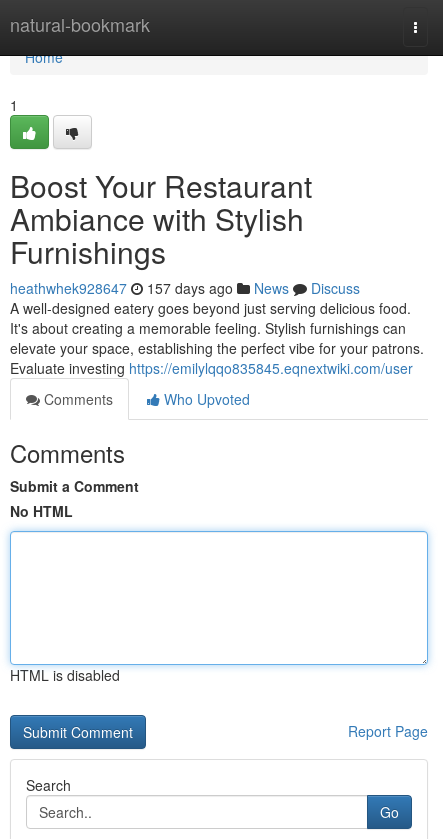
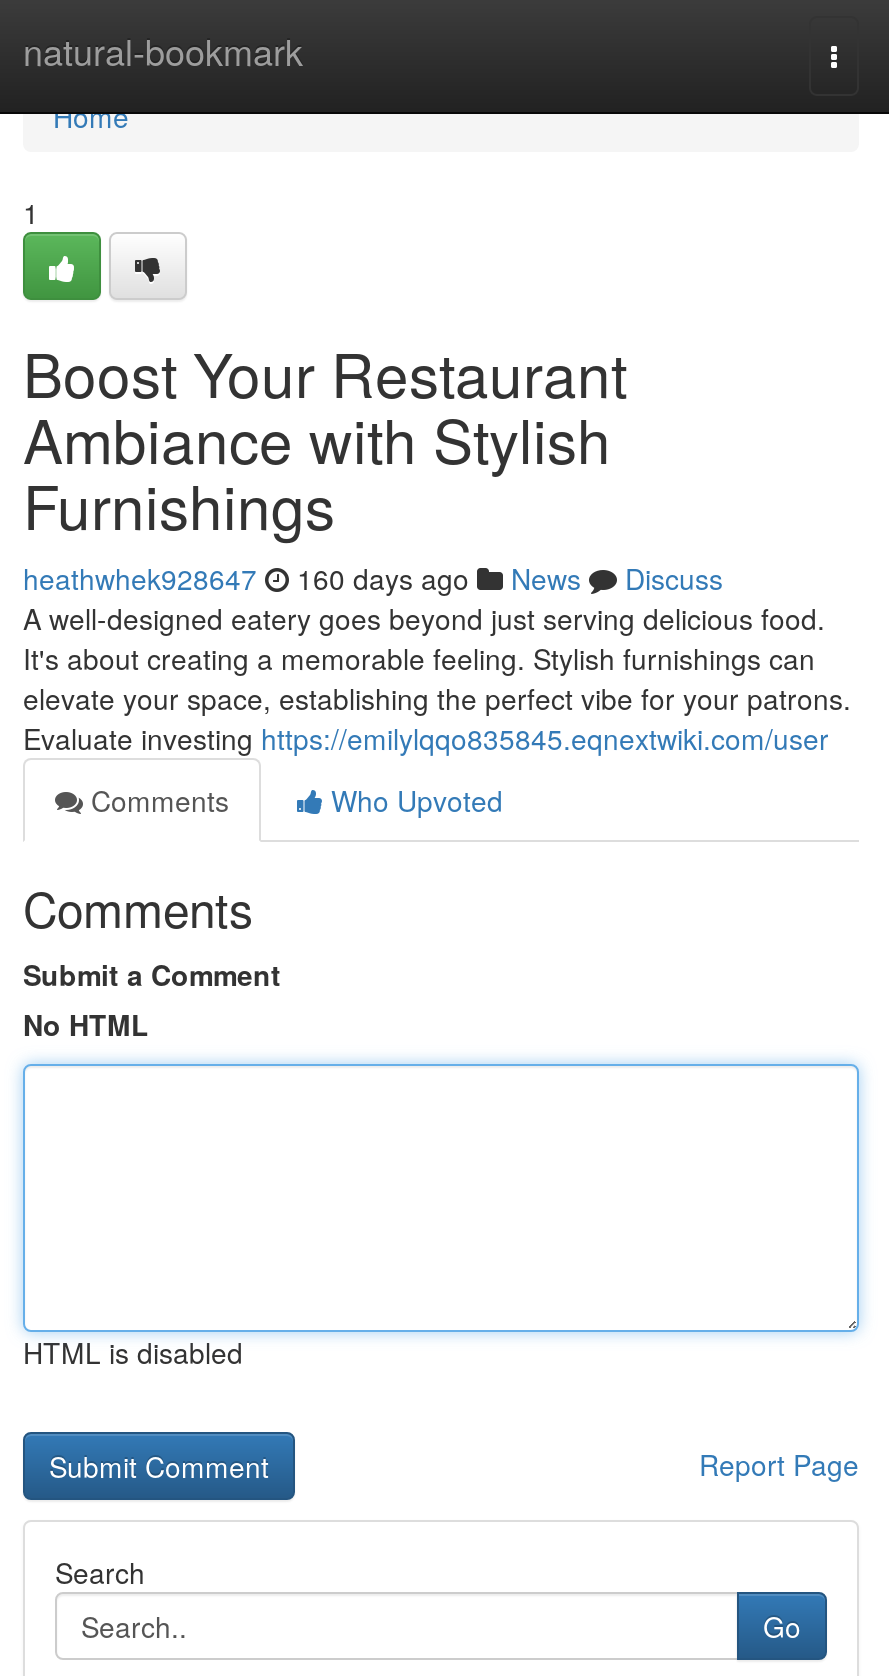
- heathwhek928647 157 days ago News Discuss
+ heathwhek928647 160 days ago News Discuss
